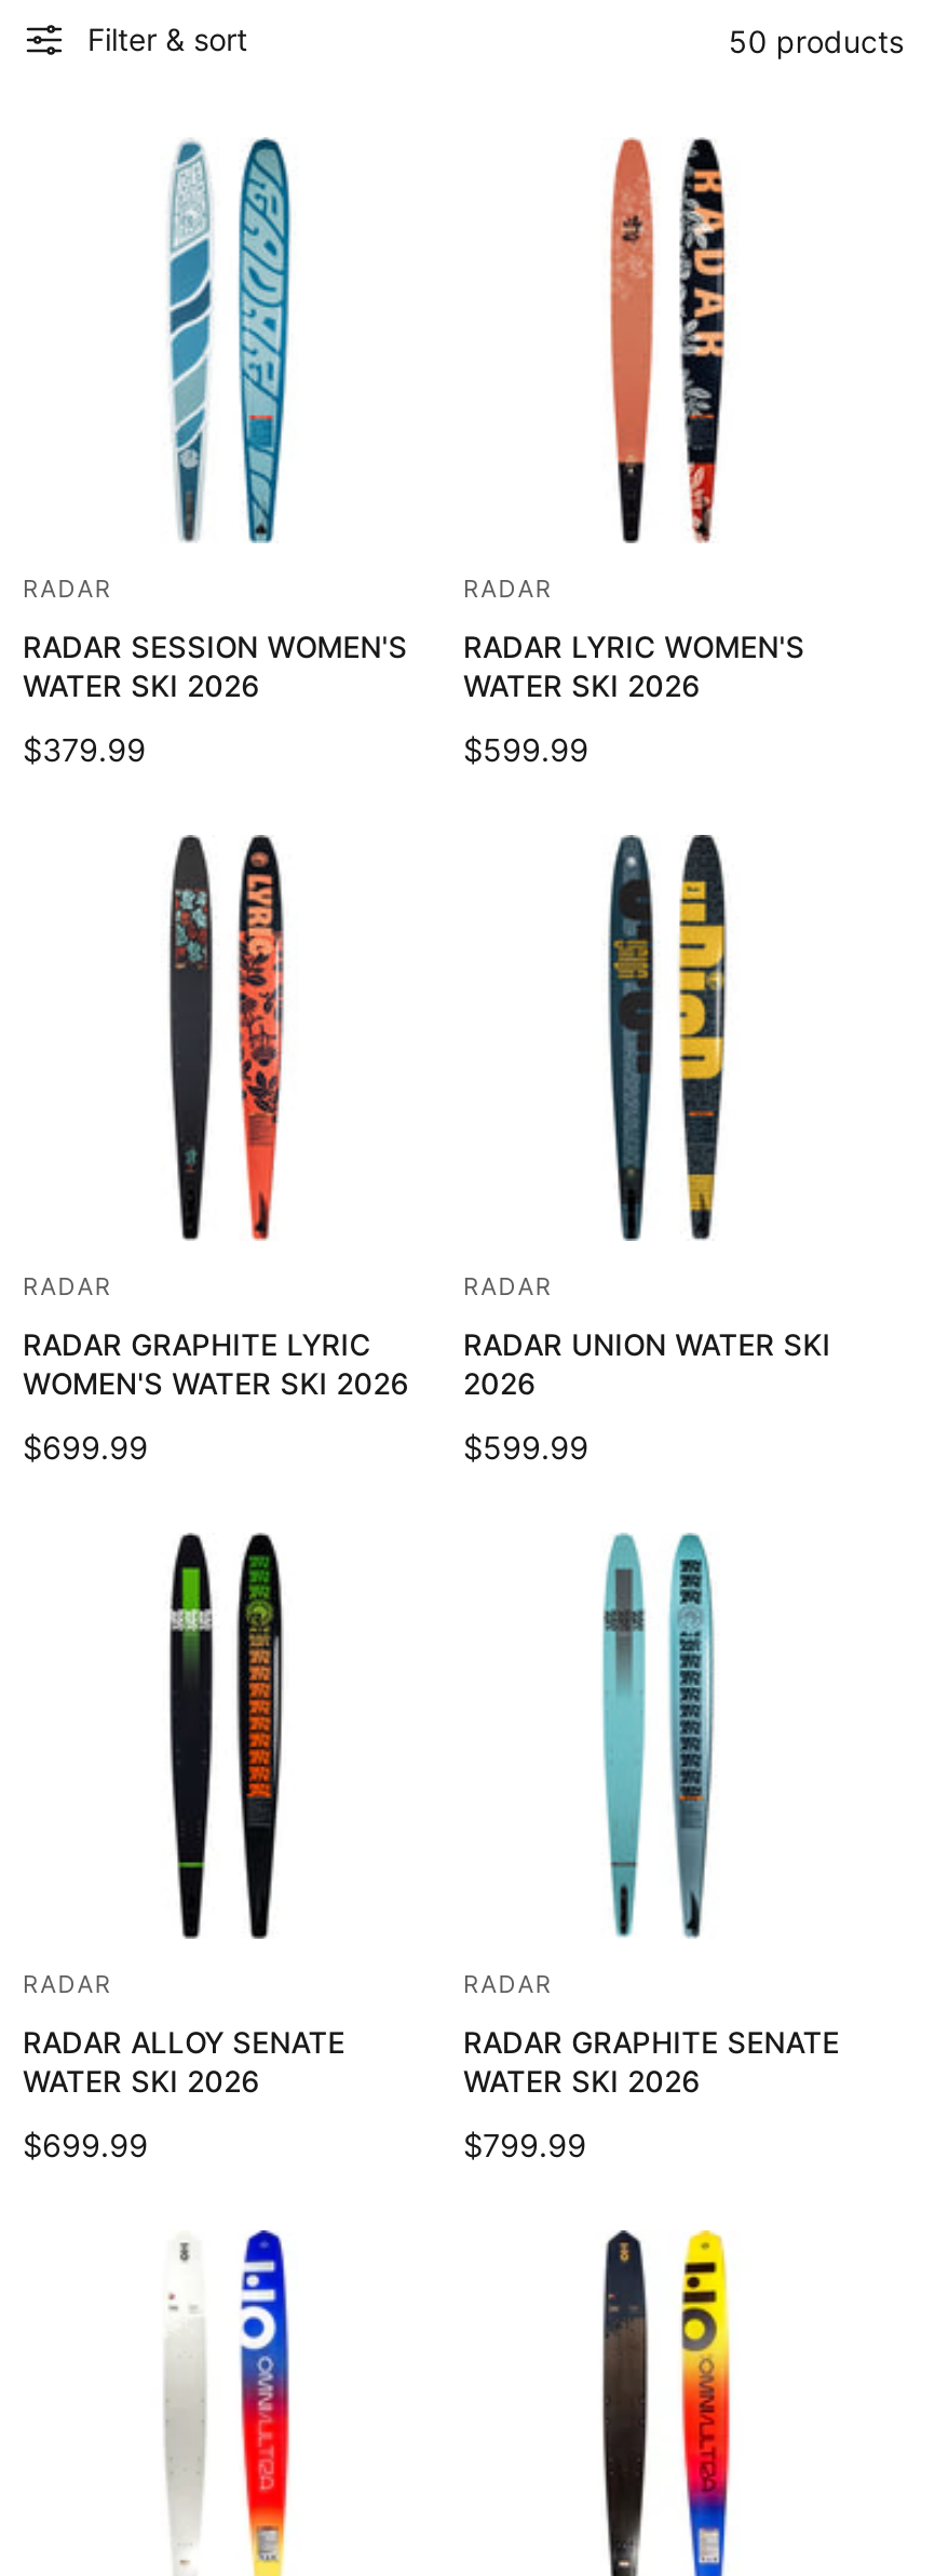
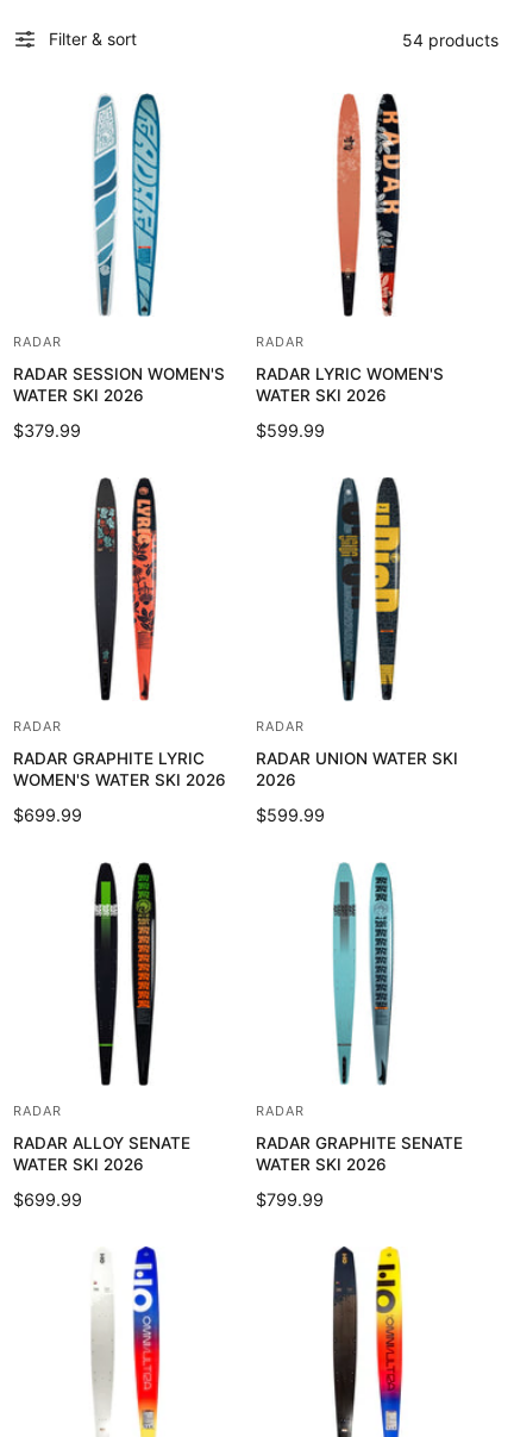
- 50 products
+ 54 products
